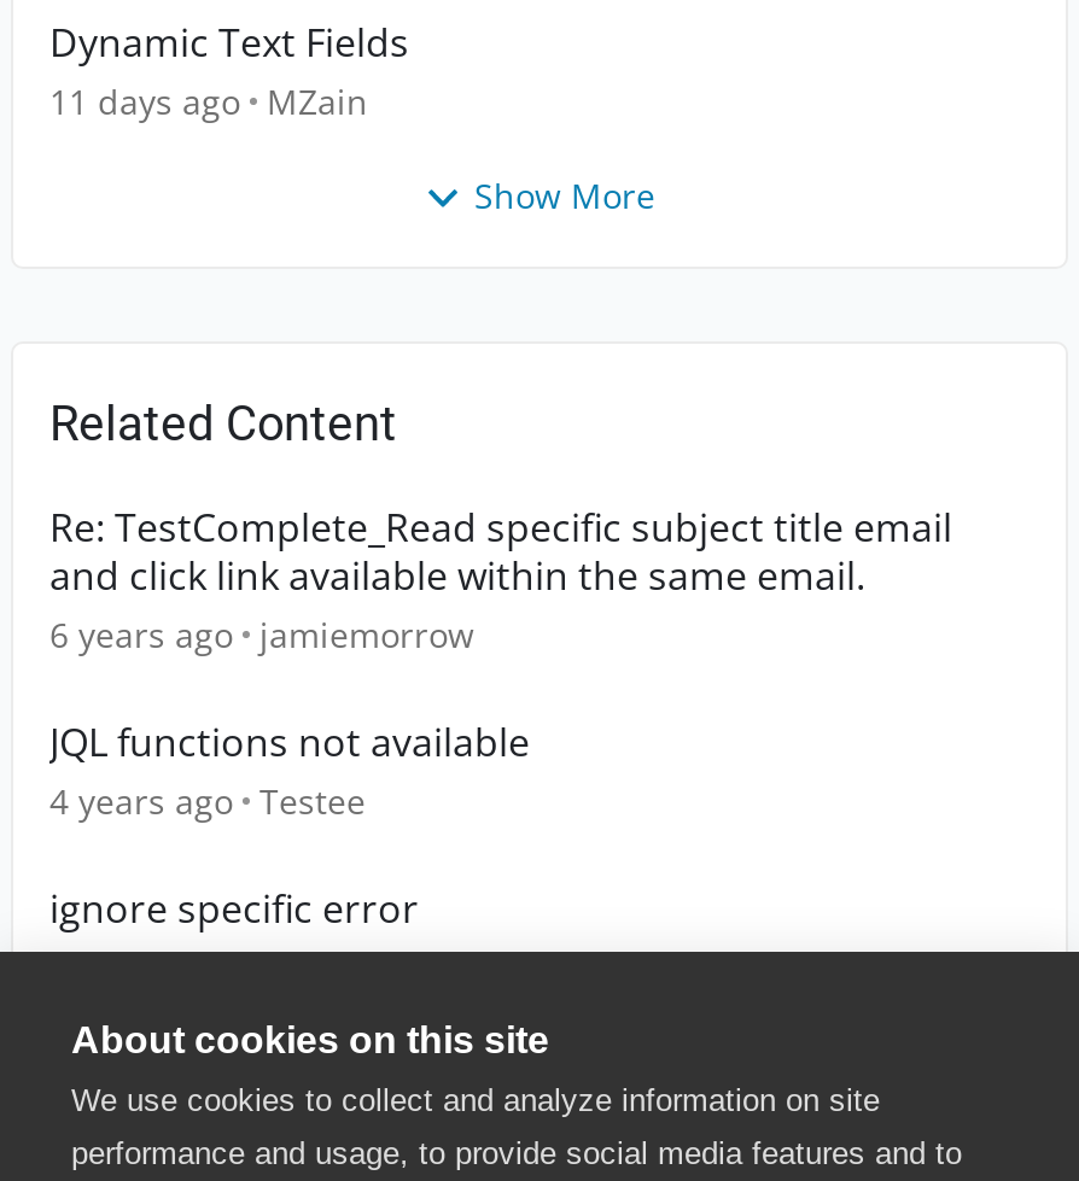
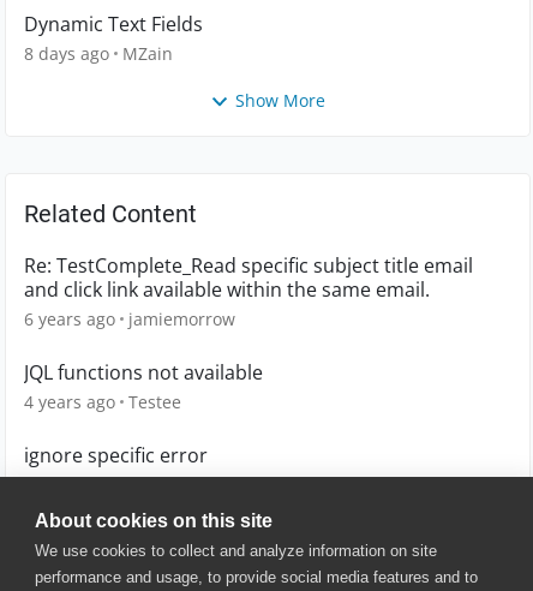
- 11 days ago MZain
+ 8 days ago MZain
